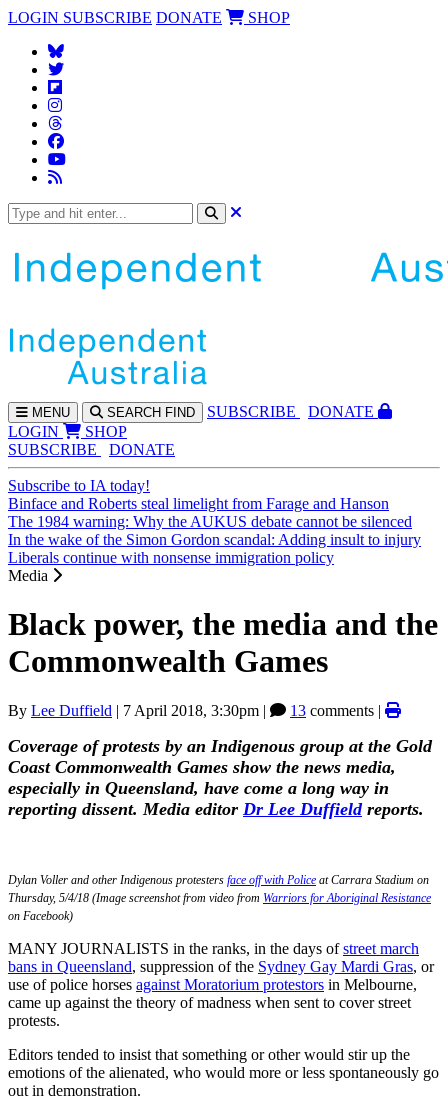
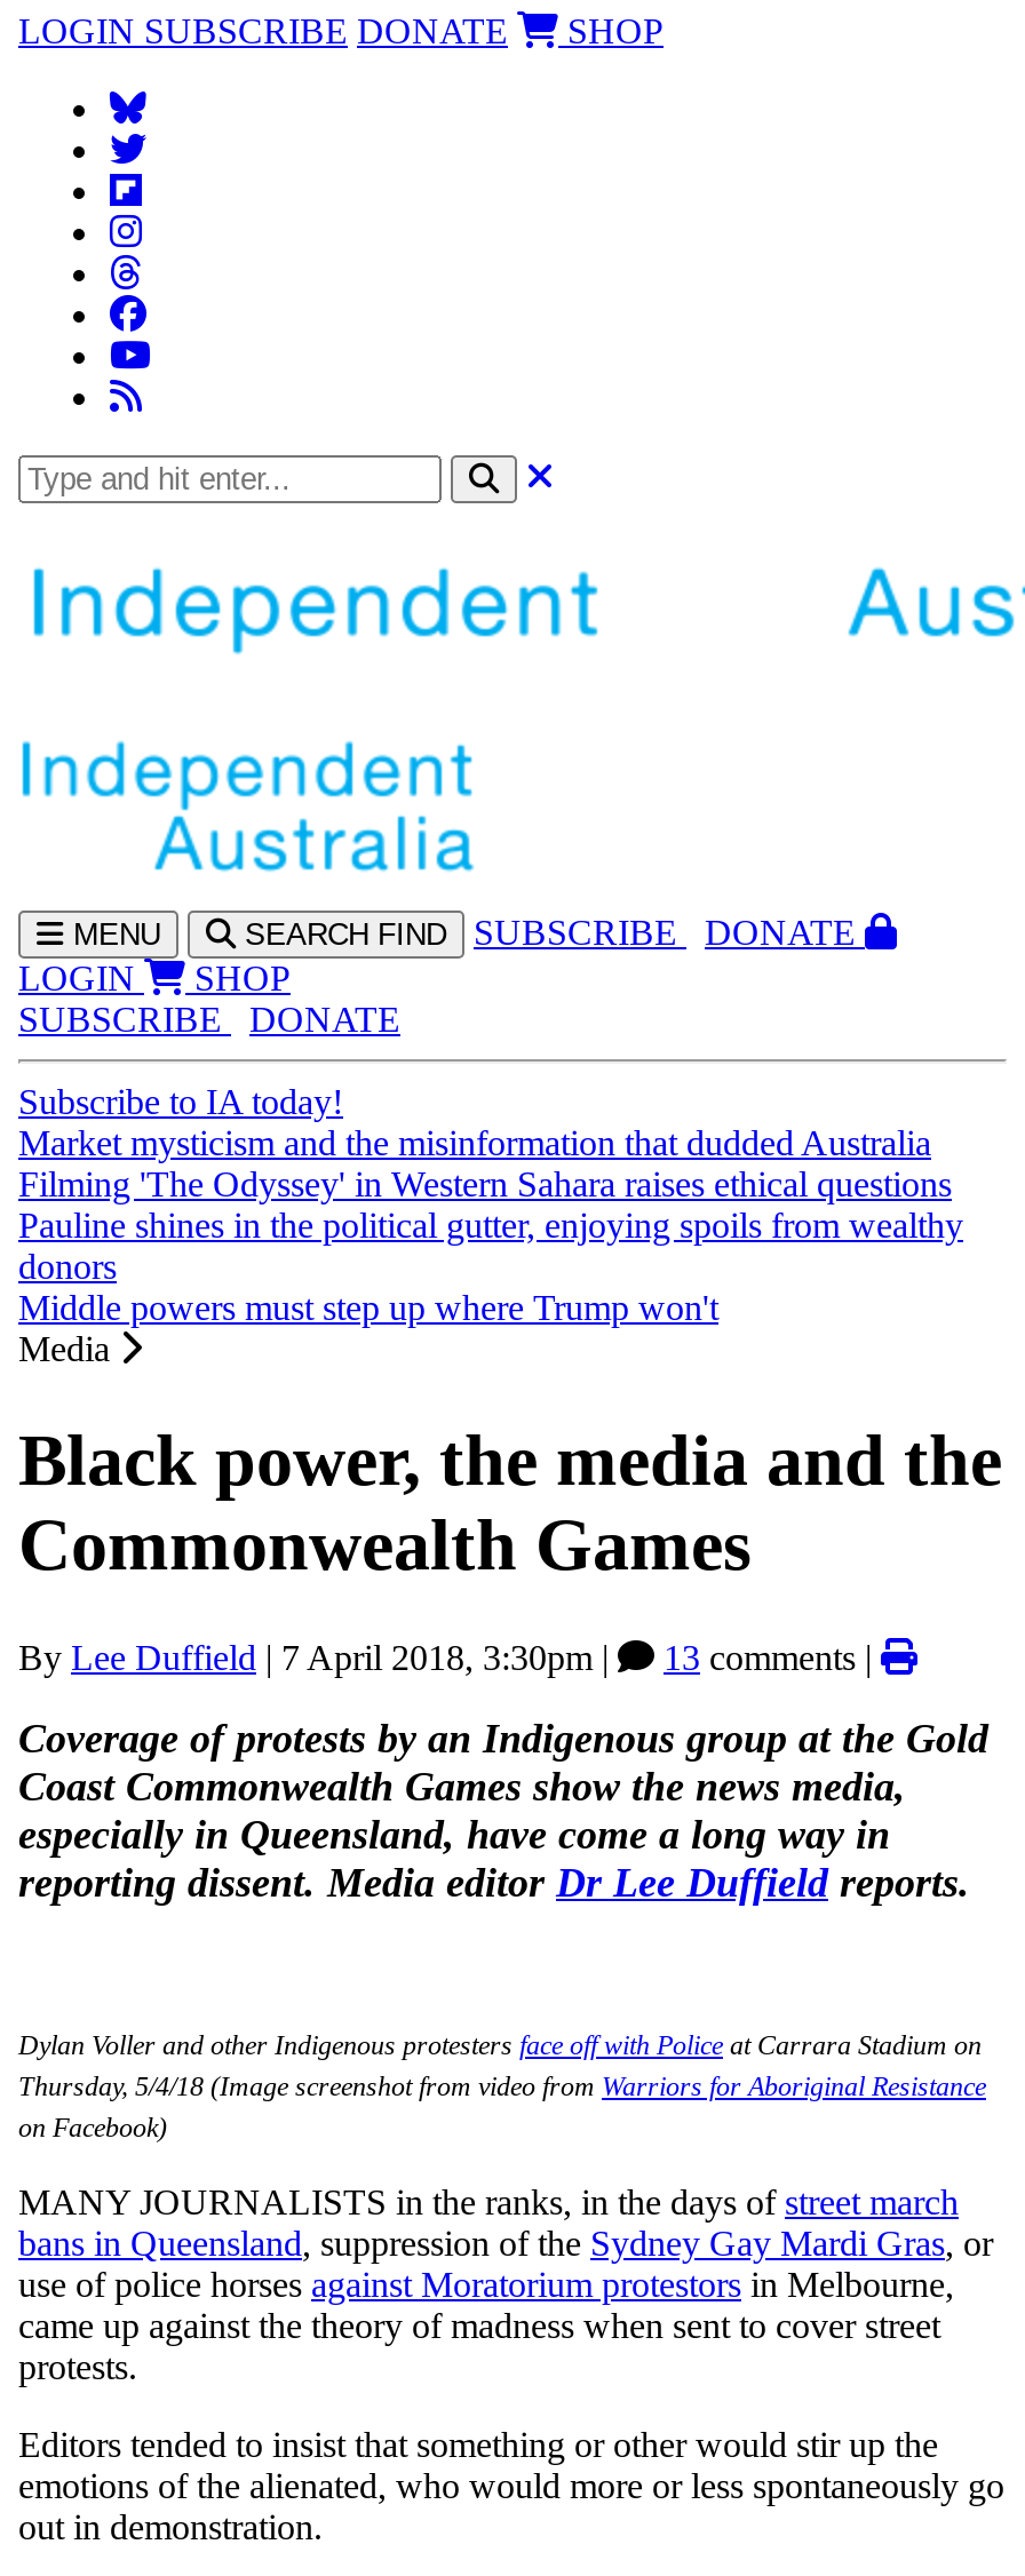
- Binface and Roberts steal limelight from Farage and Hanson
- The 1984 warning: Why the AUKUS debate cannot be silenced
- In the wake of the Simon Gordon scandal: Adding insult to injury
- Liberals continue with nonsense immigration policy
+ Market mysticism and the misinformation that dudded Australia
+ Filming 'The Odyssey' in Western Sahara raises ethical questions
+ Pauline shines in the political gutter, enjoying spoils from wealthy
+ donors
+ Middle powers must step up where Trump won't
